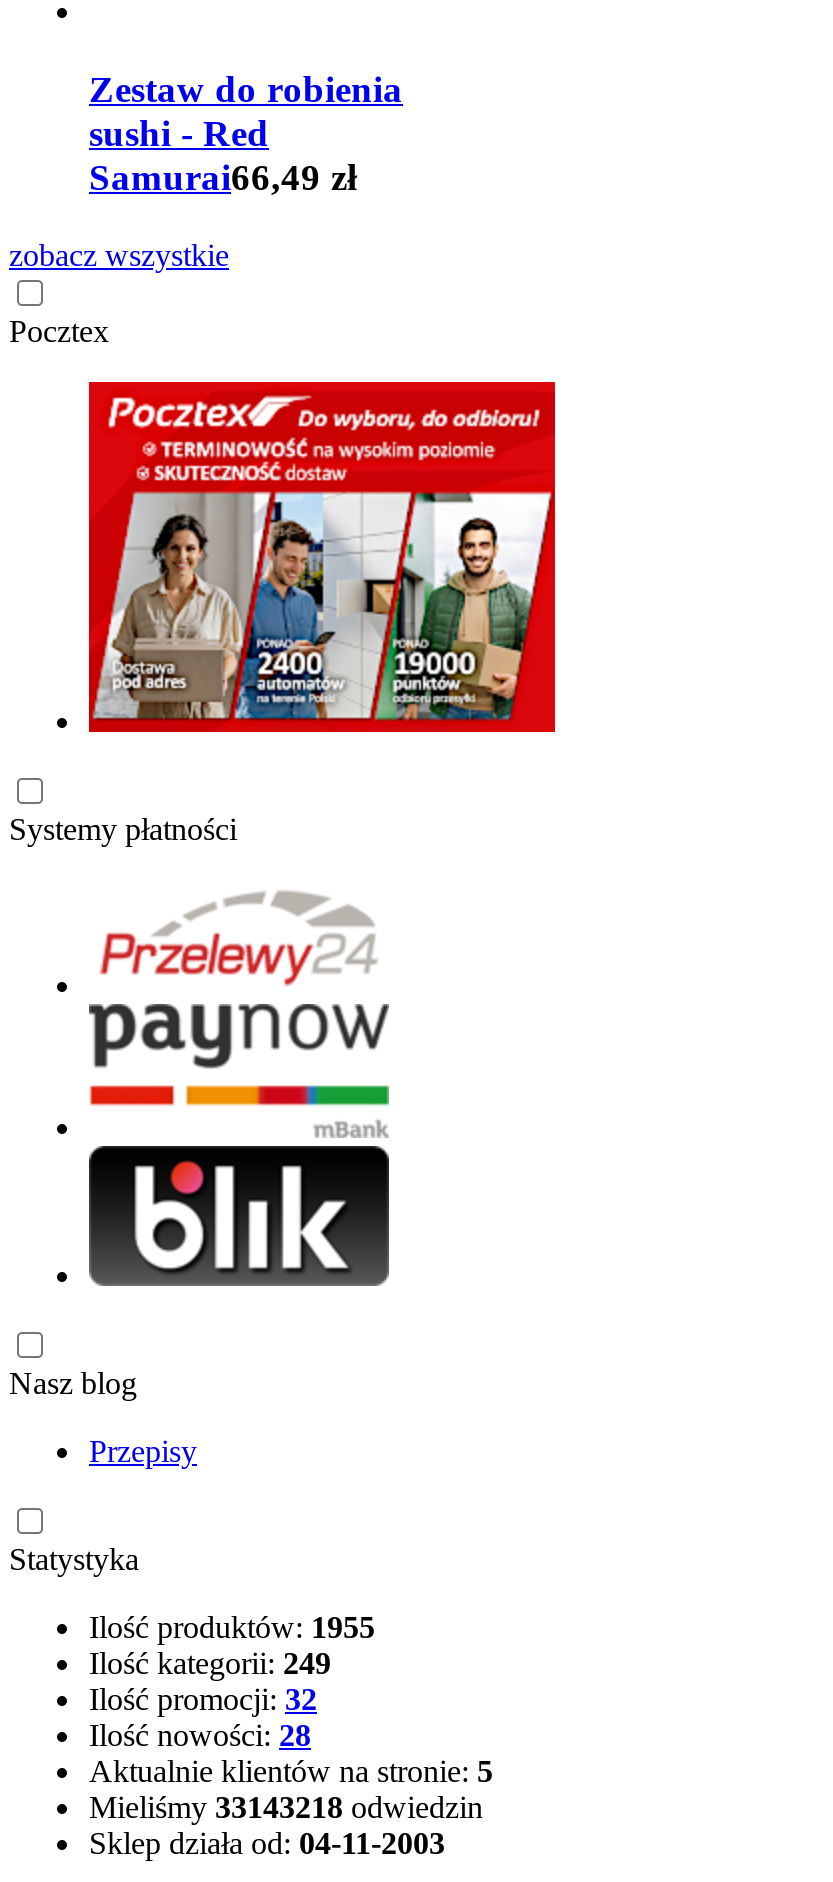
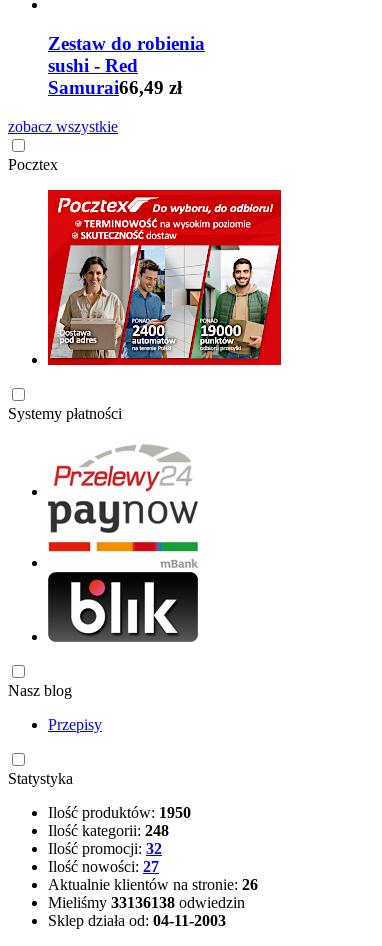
- Ilość produktów: 1955
+ Ilość produktów: 1950

- Ilość kategorii: 249
+ Ilość kategorii: 248

- Ilość nowości: 28
+ Ilość nowości: 27

- Aktualnie klientów na stronie: 5
+ Aktualnie klientów na stronie: 26

- Mieliśmy 33143218 odwiedzin
+ Mieliśmy 33136138 odwiedzin
